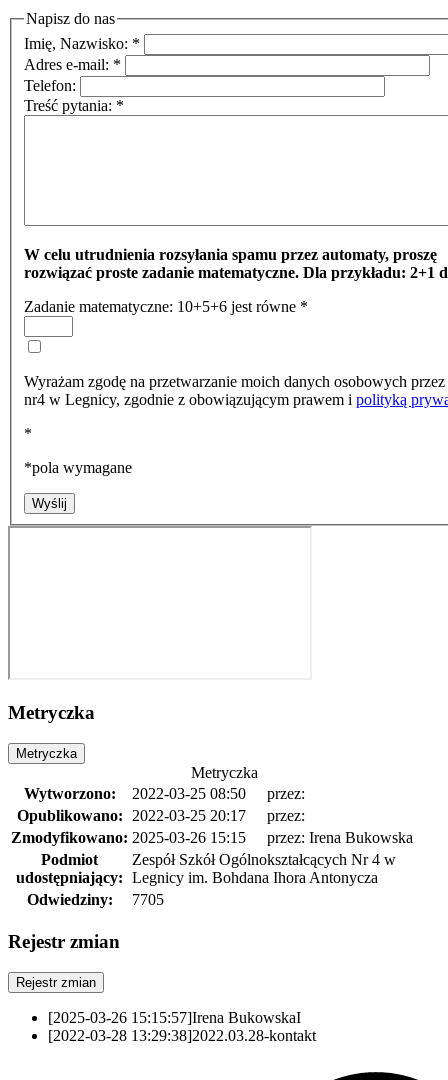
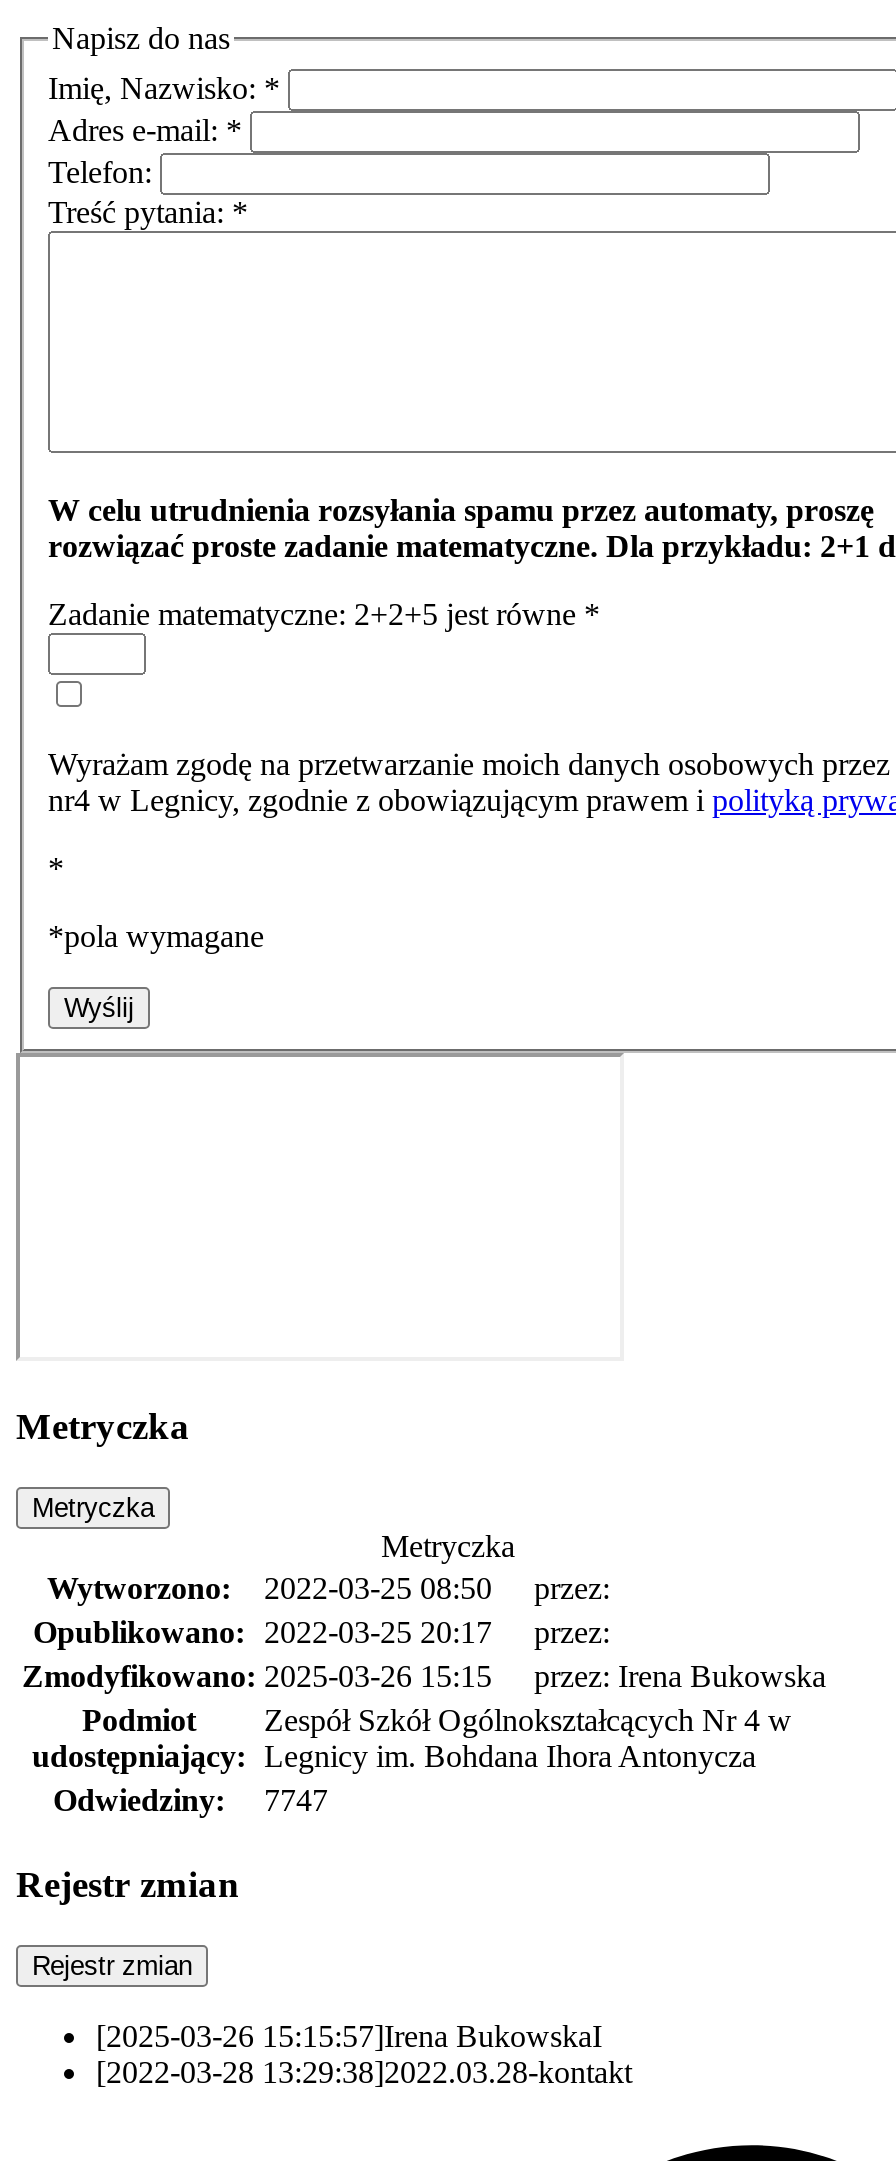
- Zadanie matematyczne: 10+5+6 jest równe *
+ Zadanie matematyczne: 2+2+5 jest równe *

- Odwiedziny: 7705
+ Odwiedziny: 7747
